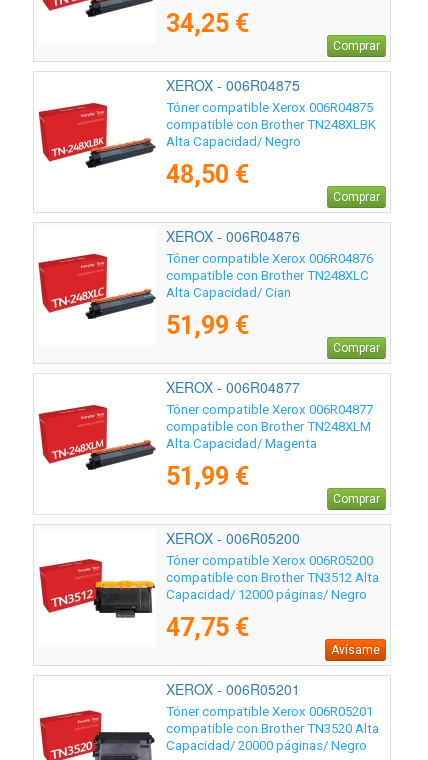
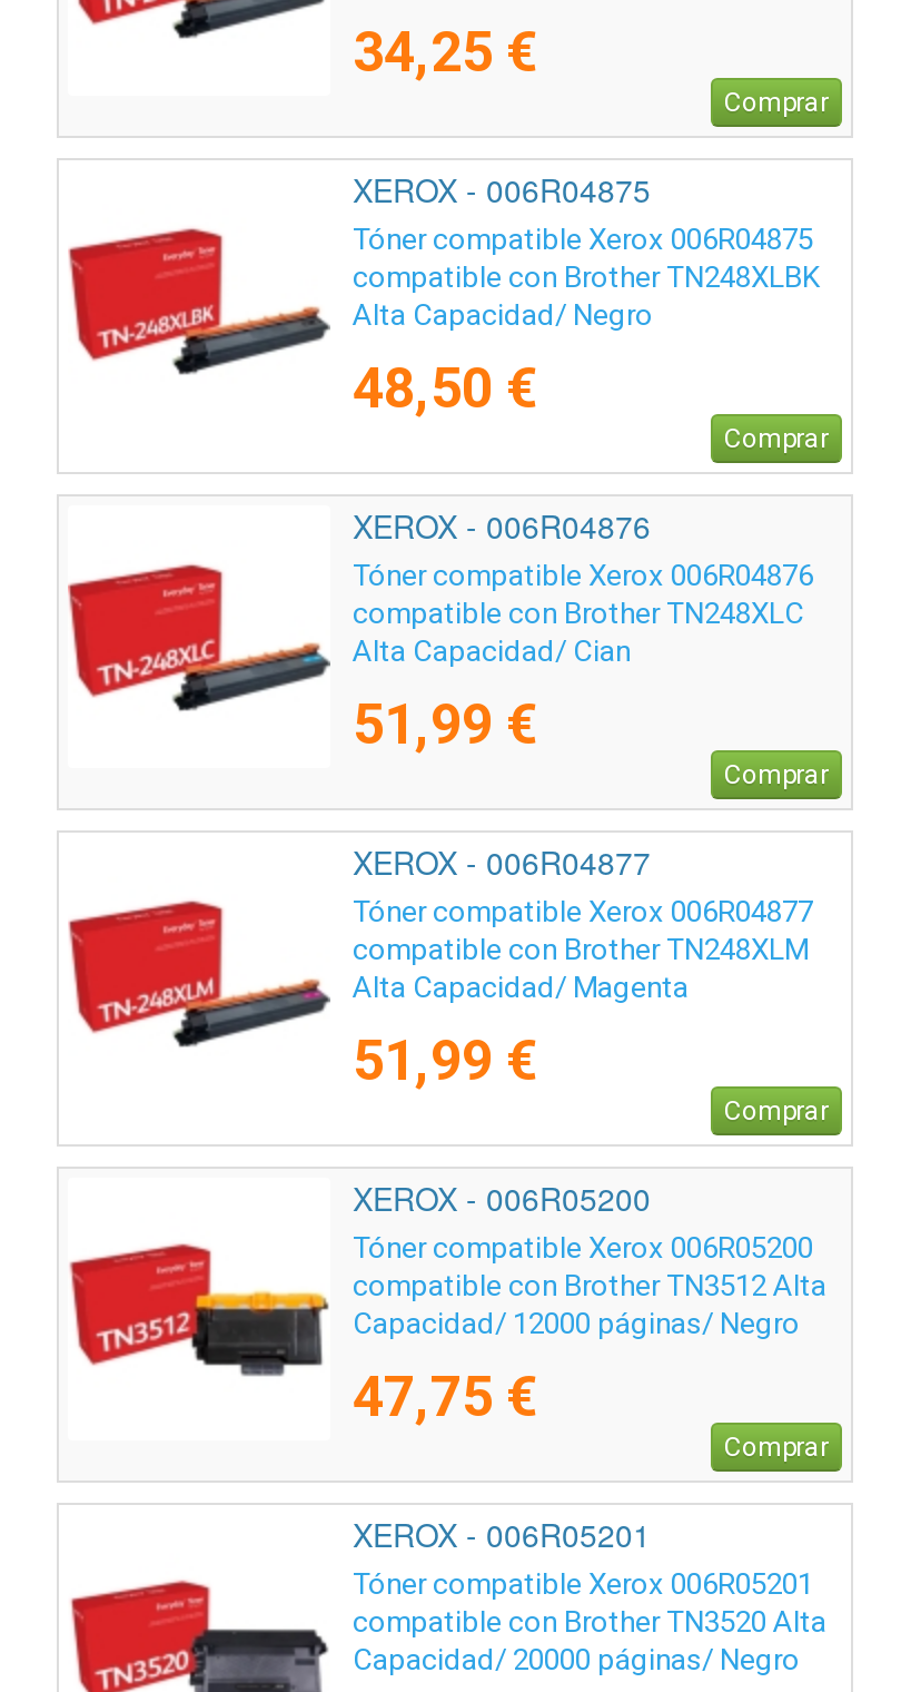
- Avísame
+ Comprar
